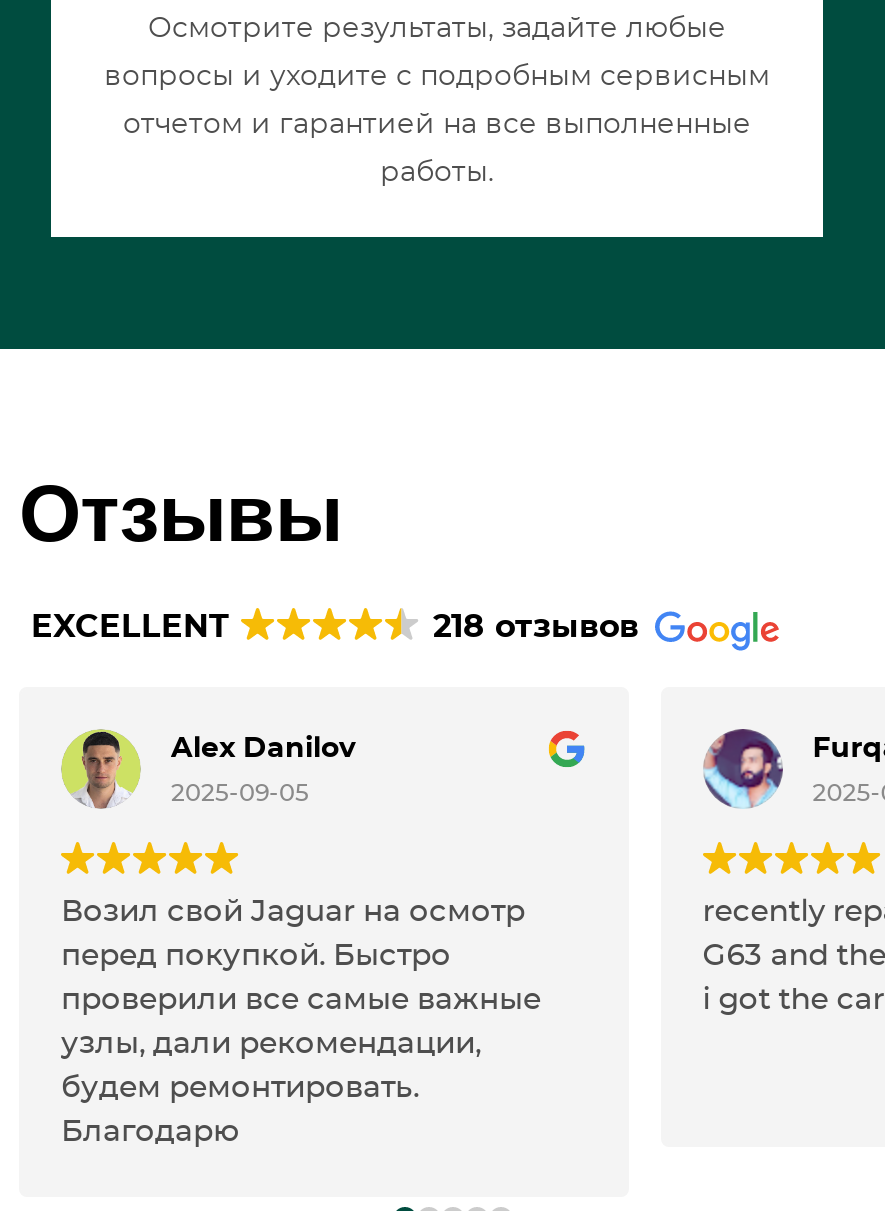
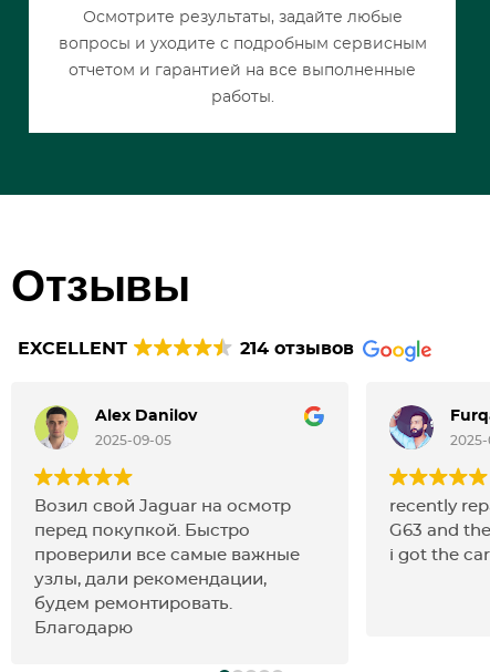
- 218 отзывов
+ 214 отзывов
